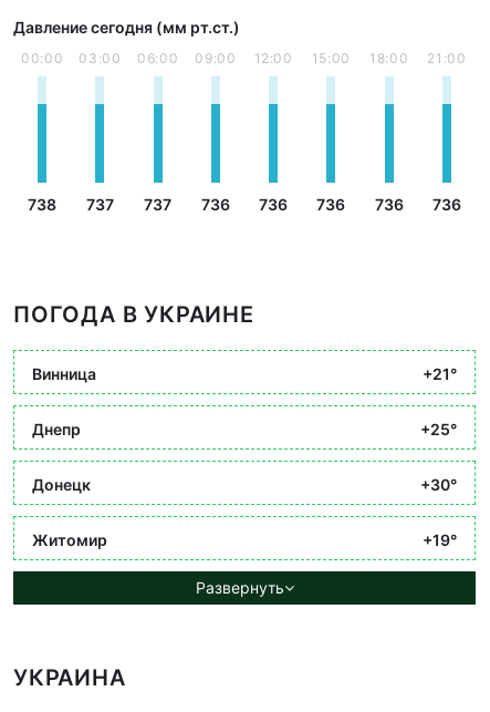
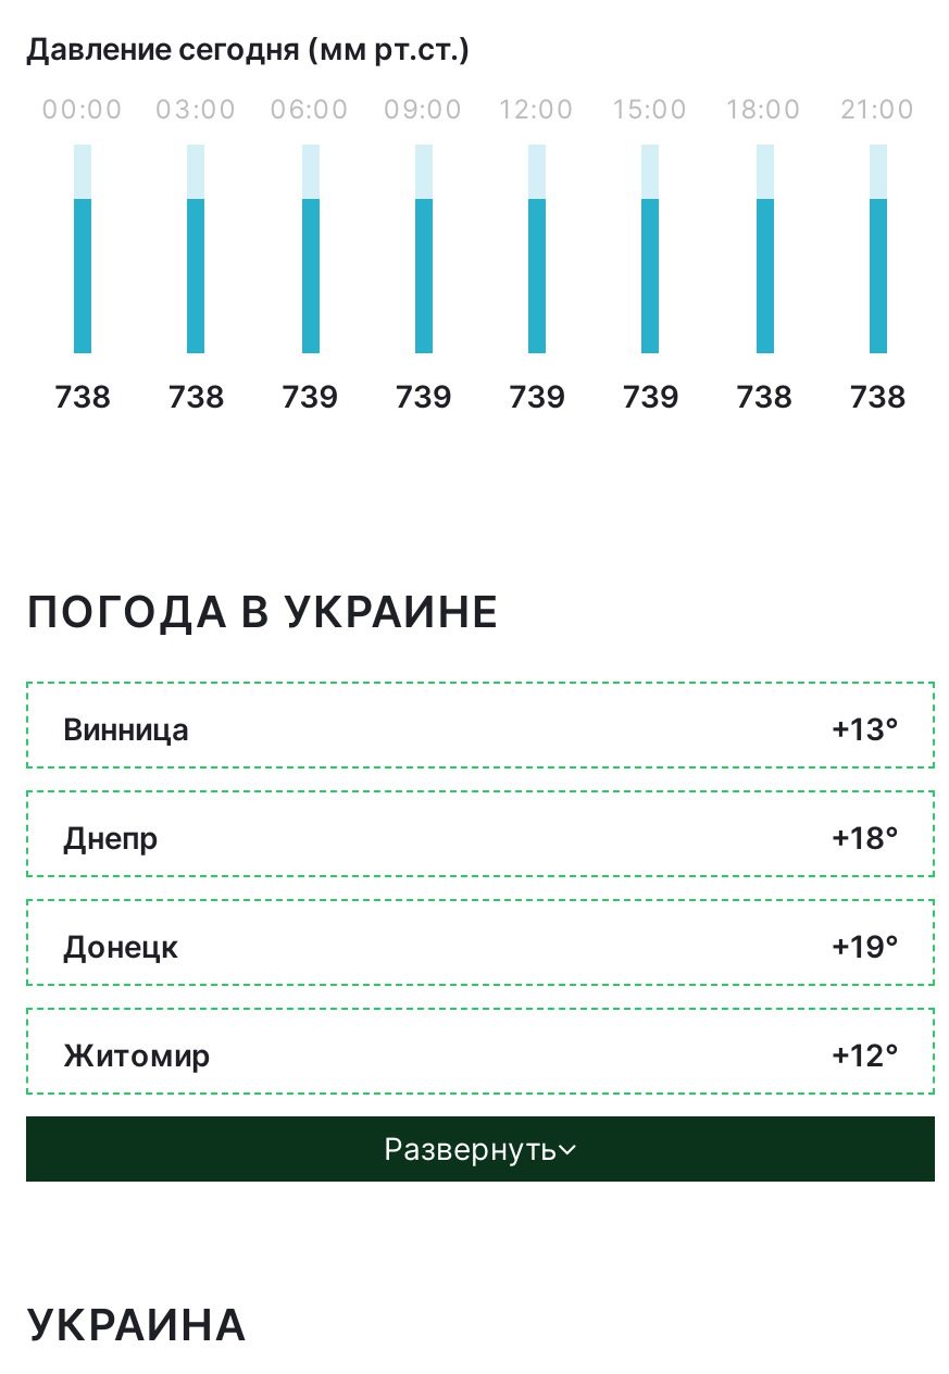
- 737
+ 738

- 737
+ 739

- 736
+ 739

- 736
+ 739

- 736
+ 739

- 736
+ 738

- 736
+ 738

- +21°
+ +13°

- +25°
+ +18°

- +30°
+ +19°

- +19°
+ +12°
